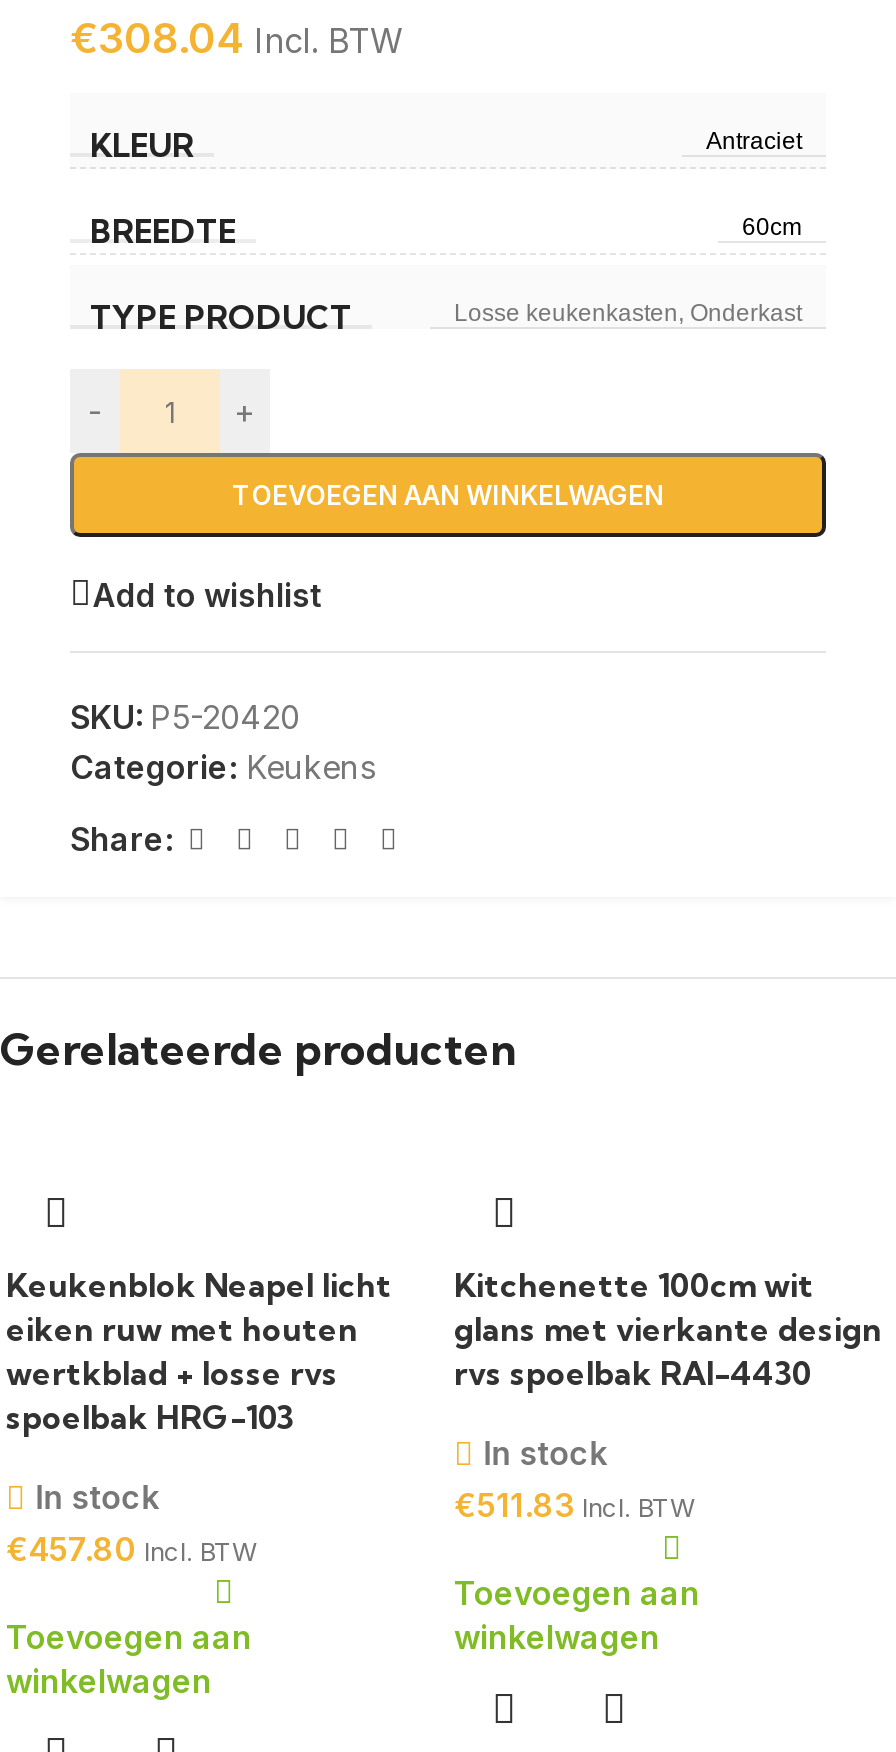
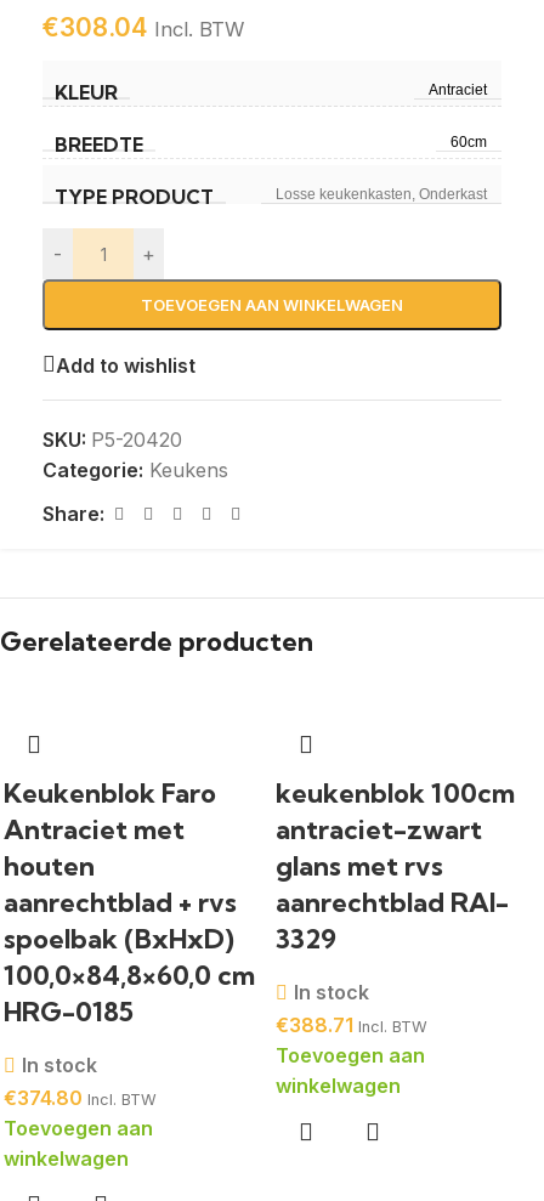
- Keukenblok Neapel licht
- eiken ruw met houten
- wertkblad + losse rvs
- spoelbak HRG-103
+ Keukenblok Faro
+ Antraciet met
+ houten
+ aanrechtblad + rvs
+ spoelbak (BxHxD)
+ 100,0×84,8×60,0 cm
+ HRG-0185

- Kitchenette 100cm wit
- glans met vierkante design
- rvs spoelbak RAI-4430
+ keukenblok 100cm
+ antraciet-zwart
+ glans met rvs
+ aanrechtblad RAI-
+ 3329

- €511.83 Incl. BTW
+ €388.71 Incl. BTW

- €457.80 Incl. BTW
+ €374.80 Incl. BTW
